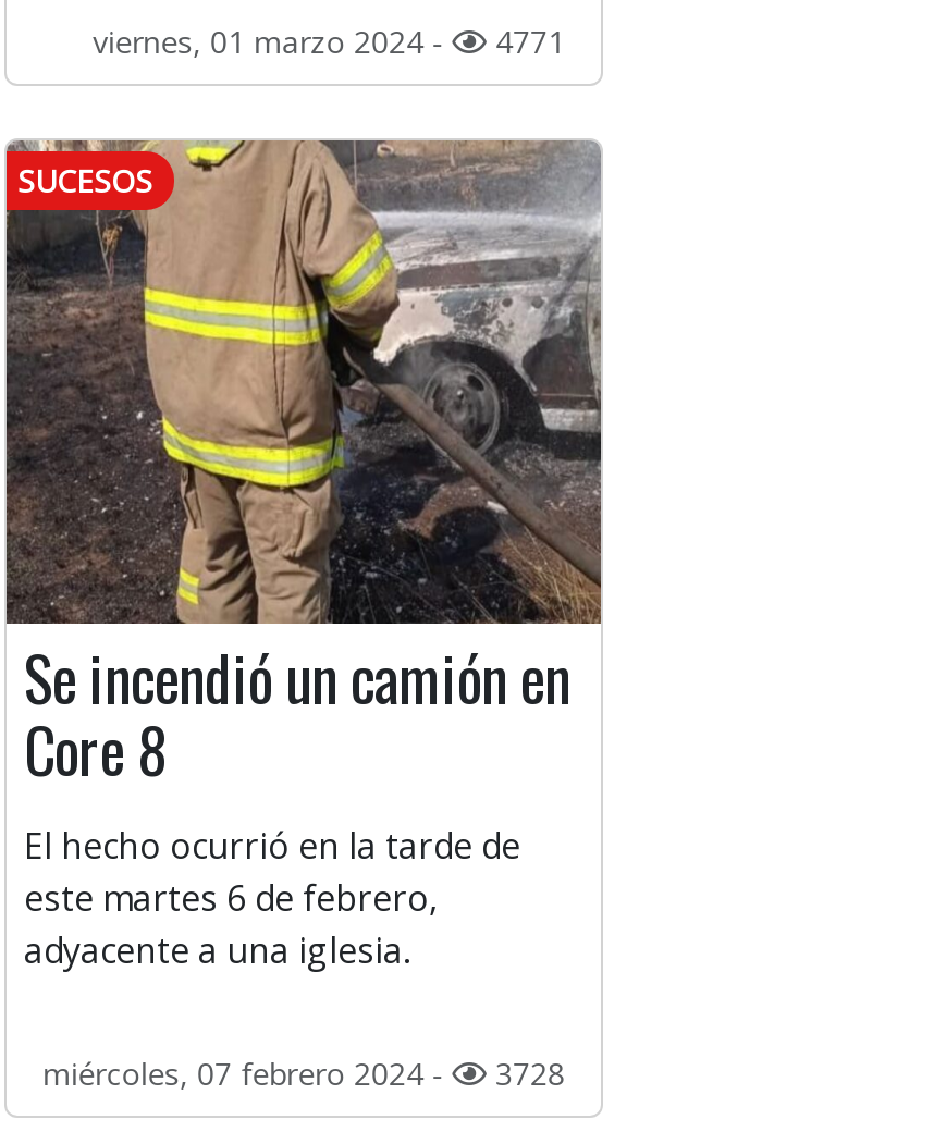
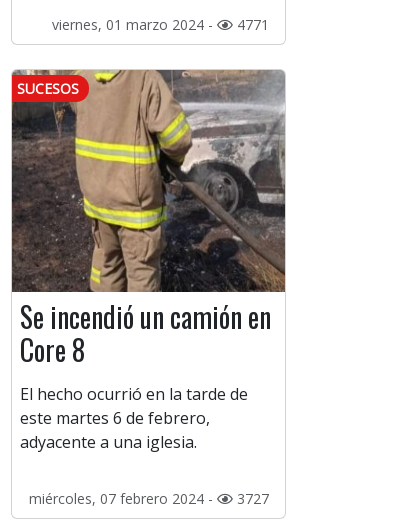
- miércoles, 07 febrero 2024 - 3728
+ miércoles, 07 febrero 2024 - 3727
